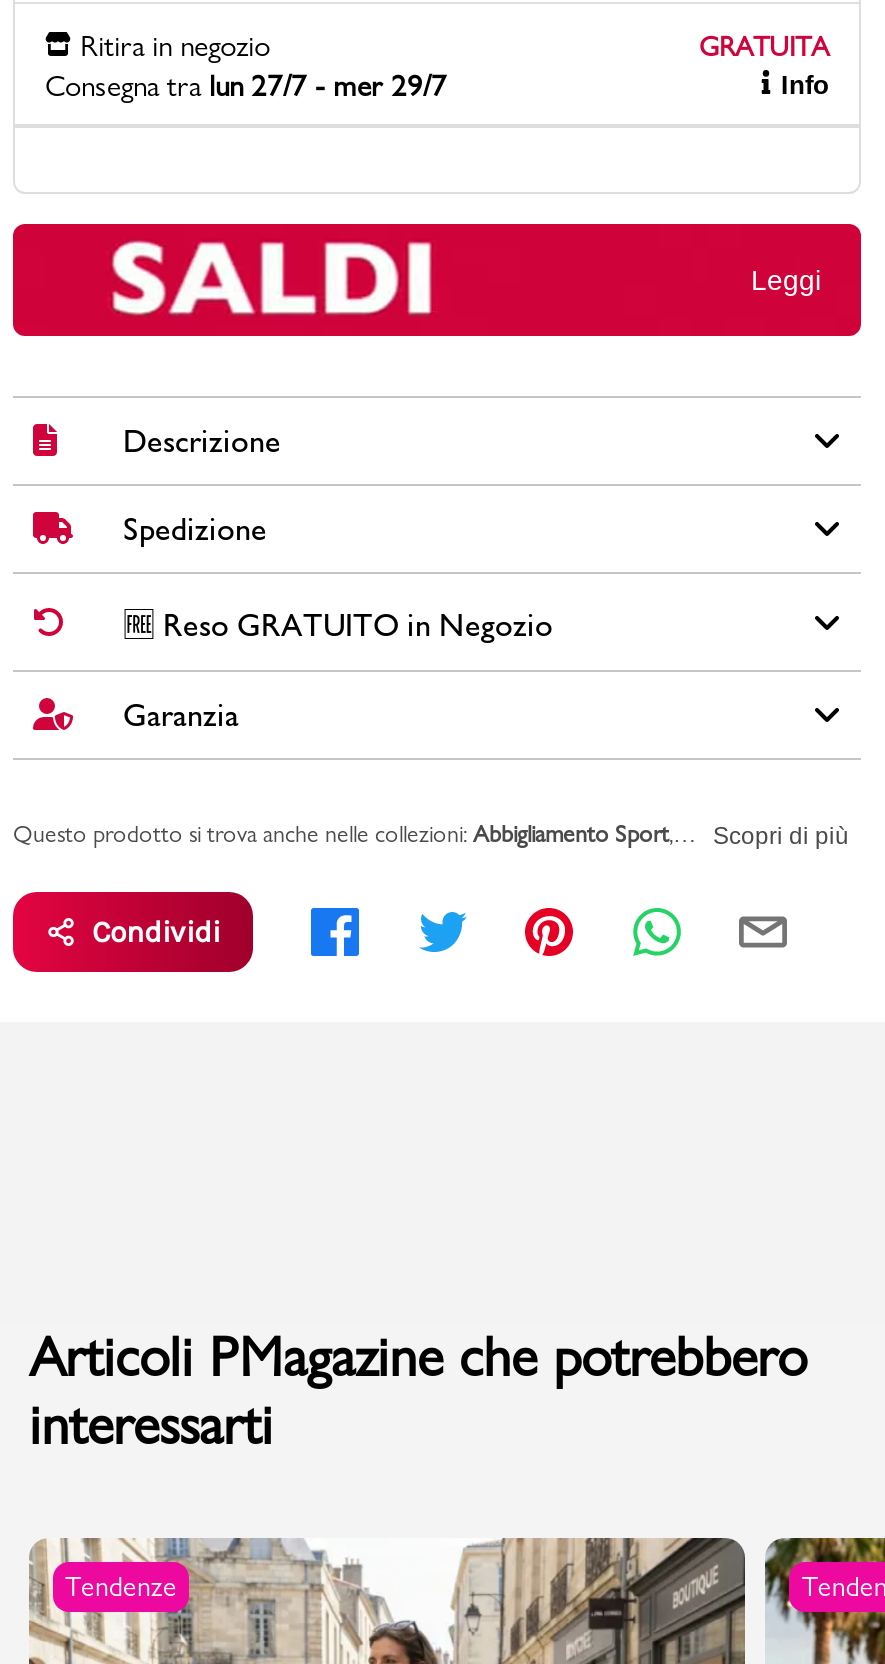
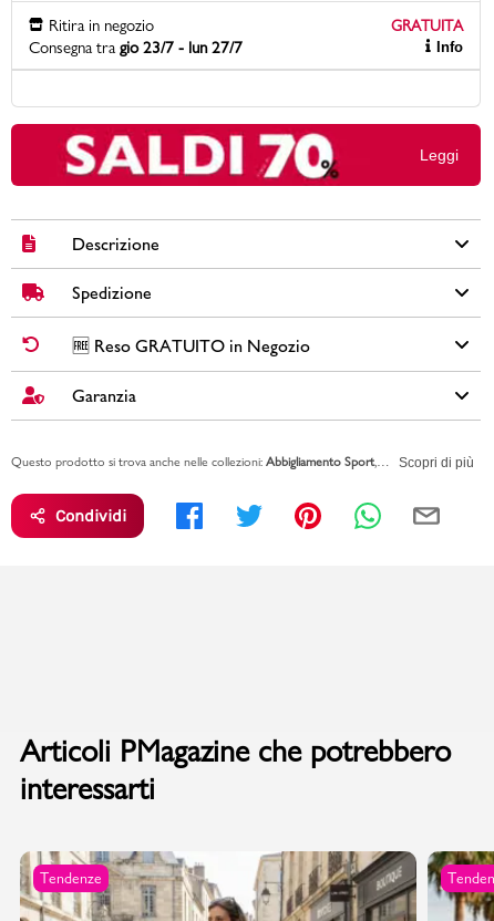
- Consegna tra lun 27/7 - mer 29/7
+ Consegna tra gio 23/7 - lun 27/7

+ [image]
